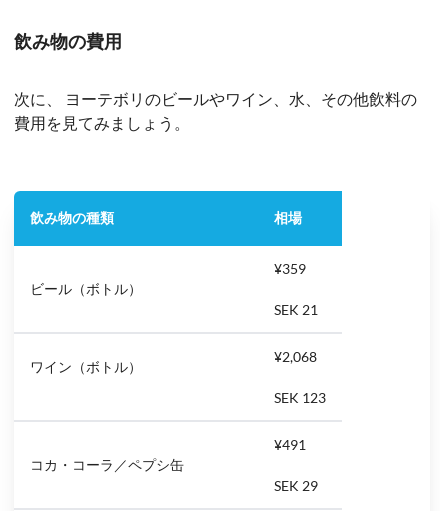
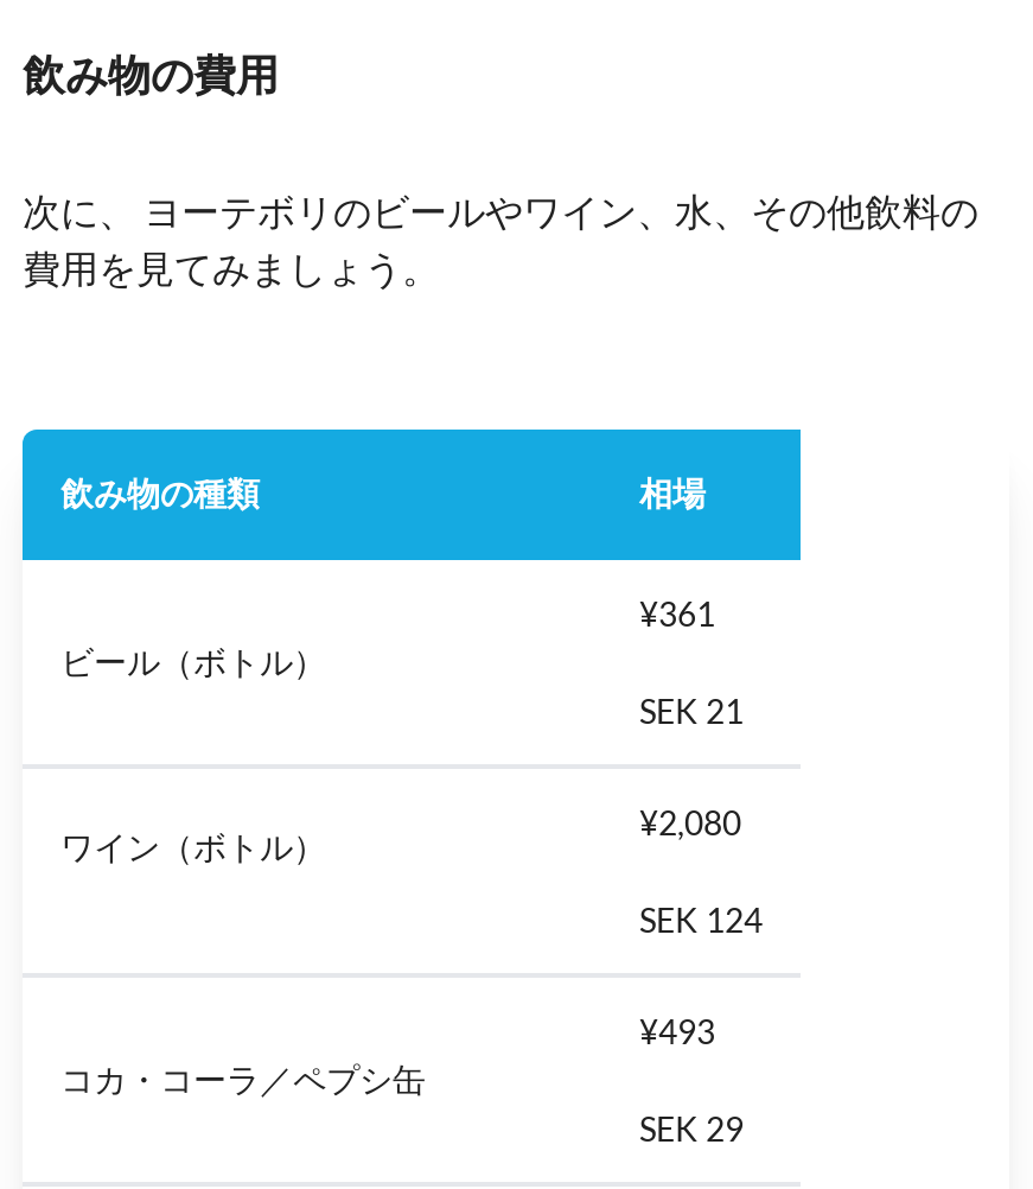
- ¥359
+ ¥361

- ¥2,068
+ ¥2,080

- SEK 123
+ SEK 124

- ¥491
+ ¥493
